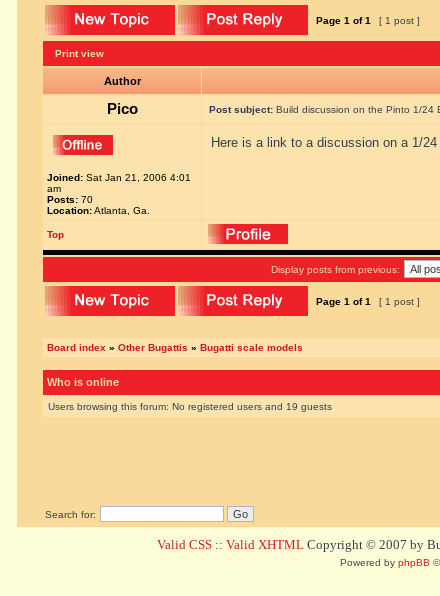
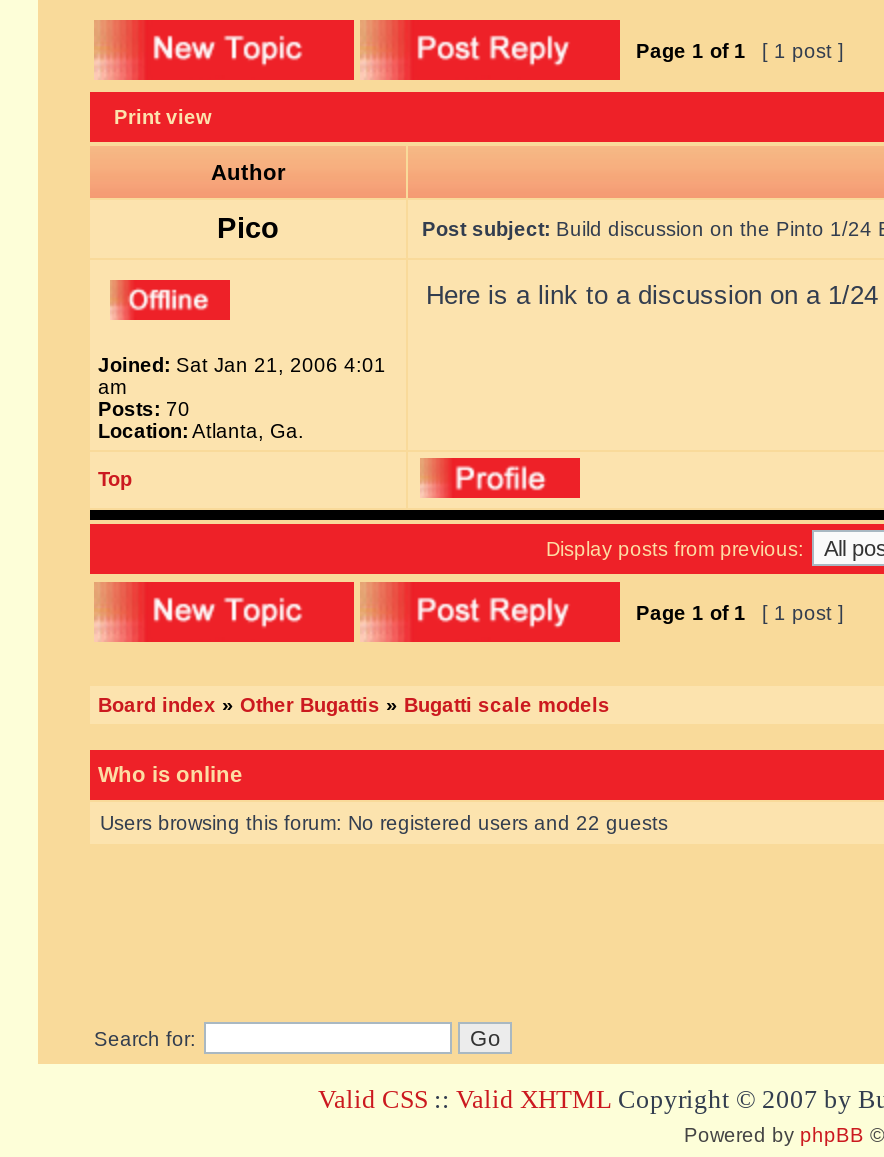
- Users browsing this forum: No registered users and 19 guests
+ Users browsing this forum: No registered users and 22 guests
